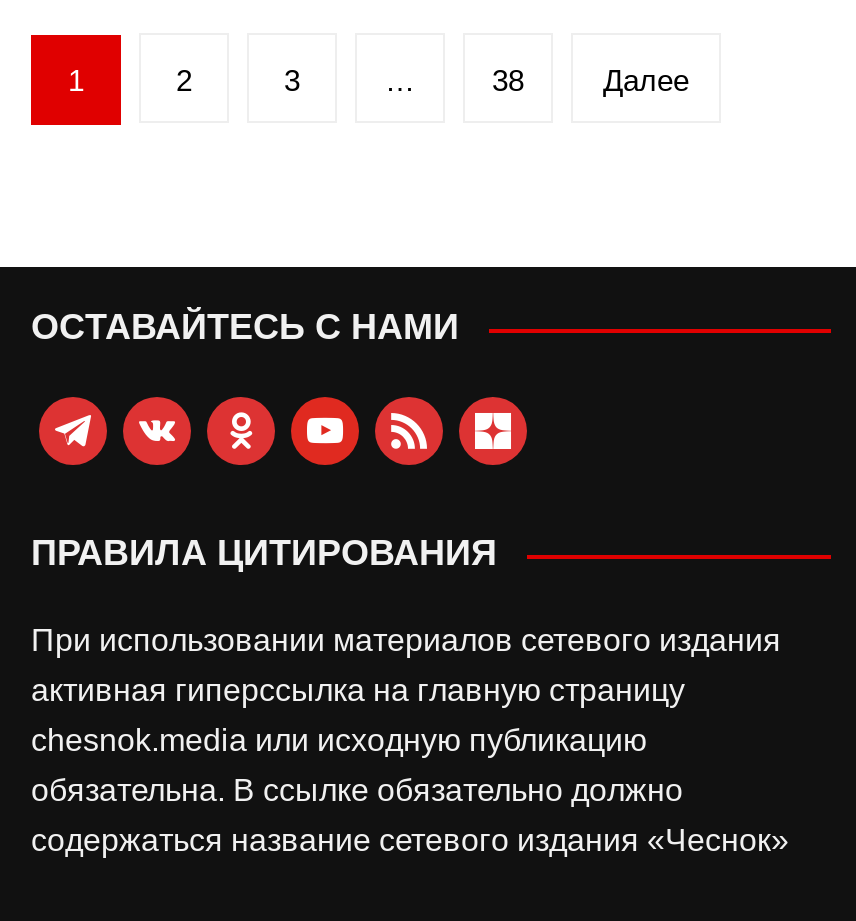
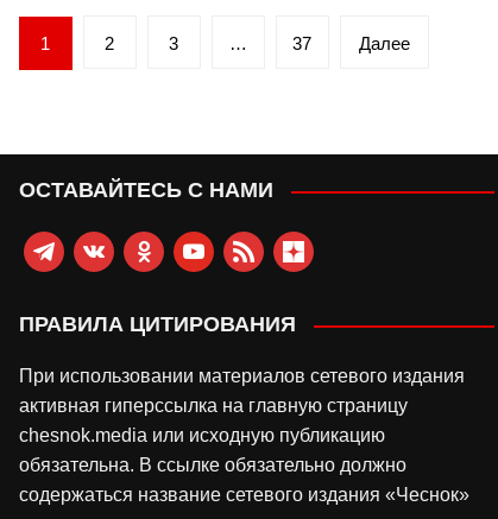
- 38
+ 37
